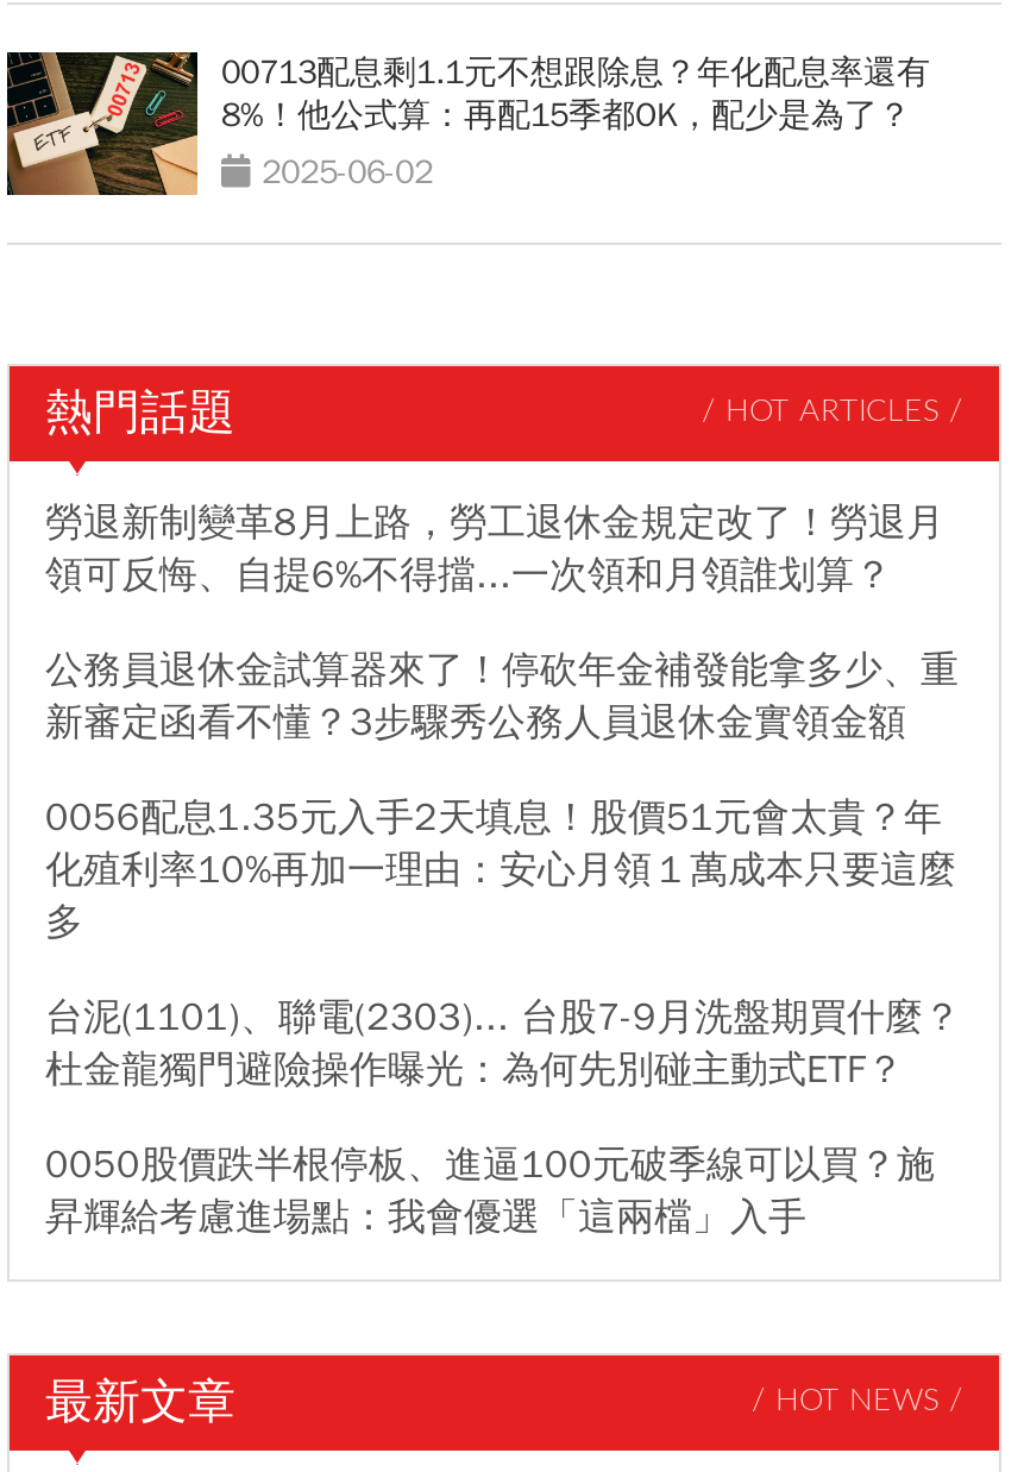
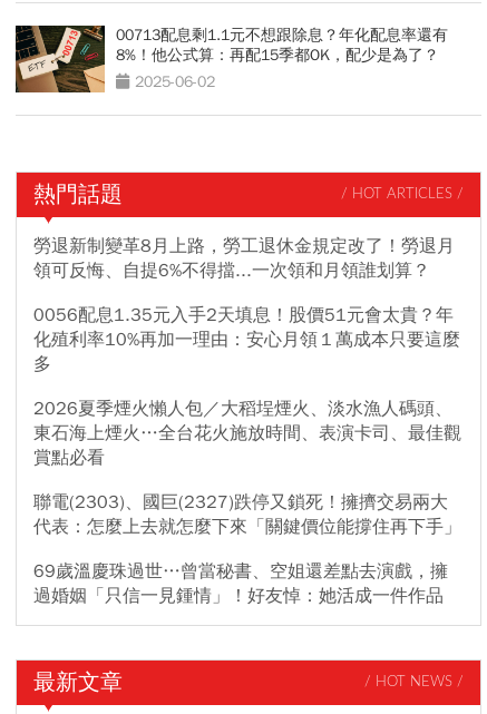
- 公務員退休金試算器來了！停砍年金補發能拿多少、重
- 新審定函看不懂？3步驟秀公務人員退休金實領金額

moved up: 0056配息1.35元入手2天填息！股價51元會太貴？年 | 化殖利率10%再加一理由：安心月領１萬成本只要這麼 | 多

- 台泥(1101)、聯電(2303)... 台股7-9月洗盤期買什麼？
- 杜金龍獨門避險操作曝光：為何先別碰主動式ETF？
- 0050股價跌半根停板、進逼100元破季線可以買？施
- 昇輝給考慮進場點：我會優選「這兩檔」入手
+ 2026夏季煙火懶人包／大稻埕煙火、淡水漁人碼頭、
+ 東石海上煙火…全台花火施放時間、表演卡司、最佳觀
+ 賞點必看
+ 聯電(2303)、國巨(2327)跌停又鎖死！擁擠交易兩大
+ 代表：怎麼上去就怎麼下來「關鍵價位能撐住再下手」
+ 69歲溫慶珠過世…曾當秘書、空姐還差點去演戲，擁
+ 過婚姻「只信一見鍾情」！好友悼：她活成一件作品
